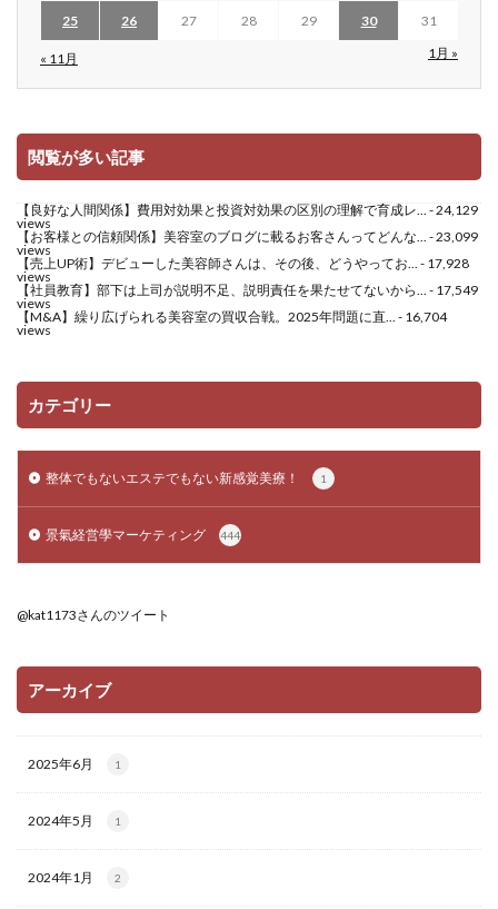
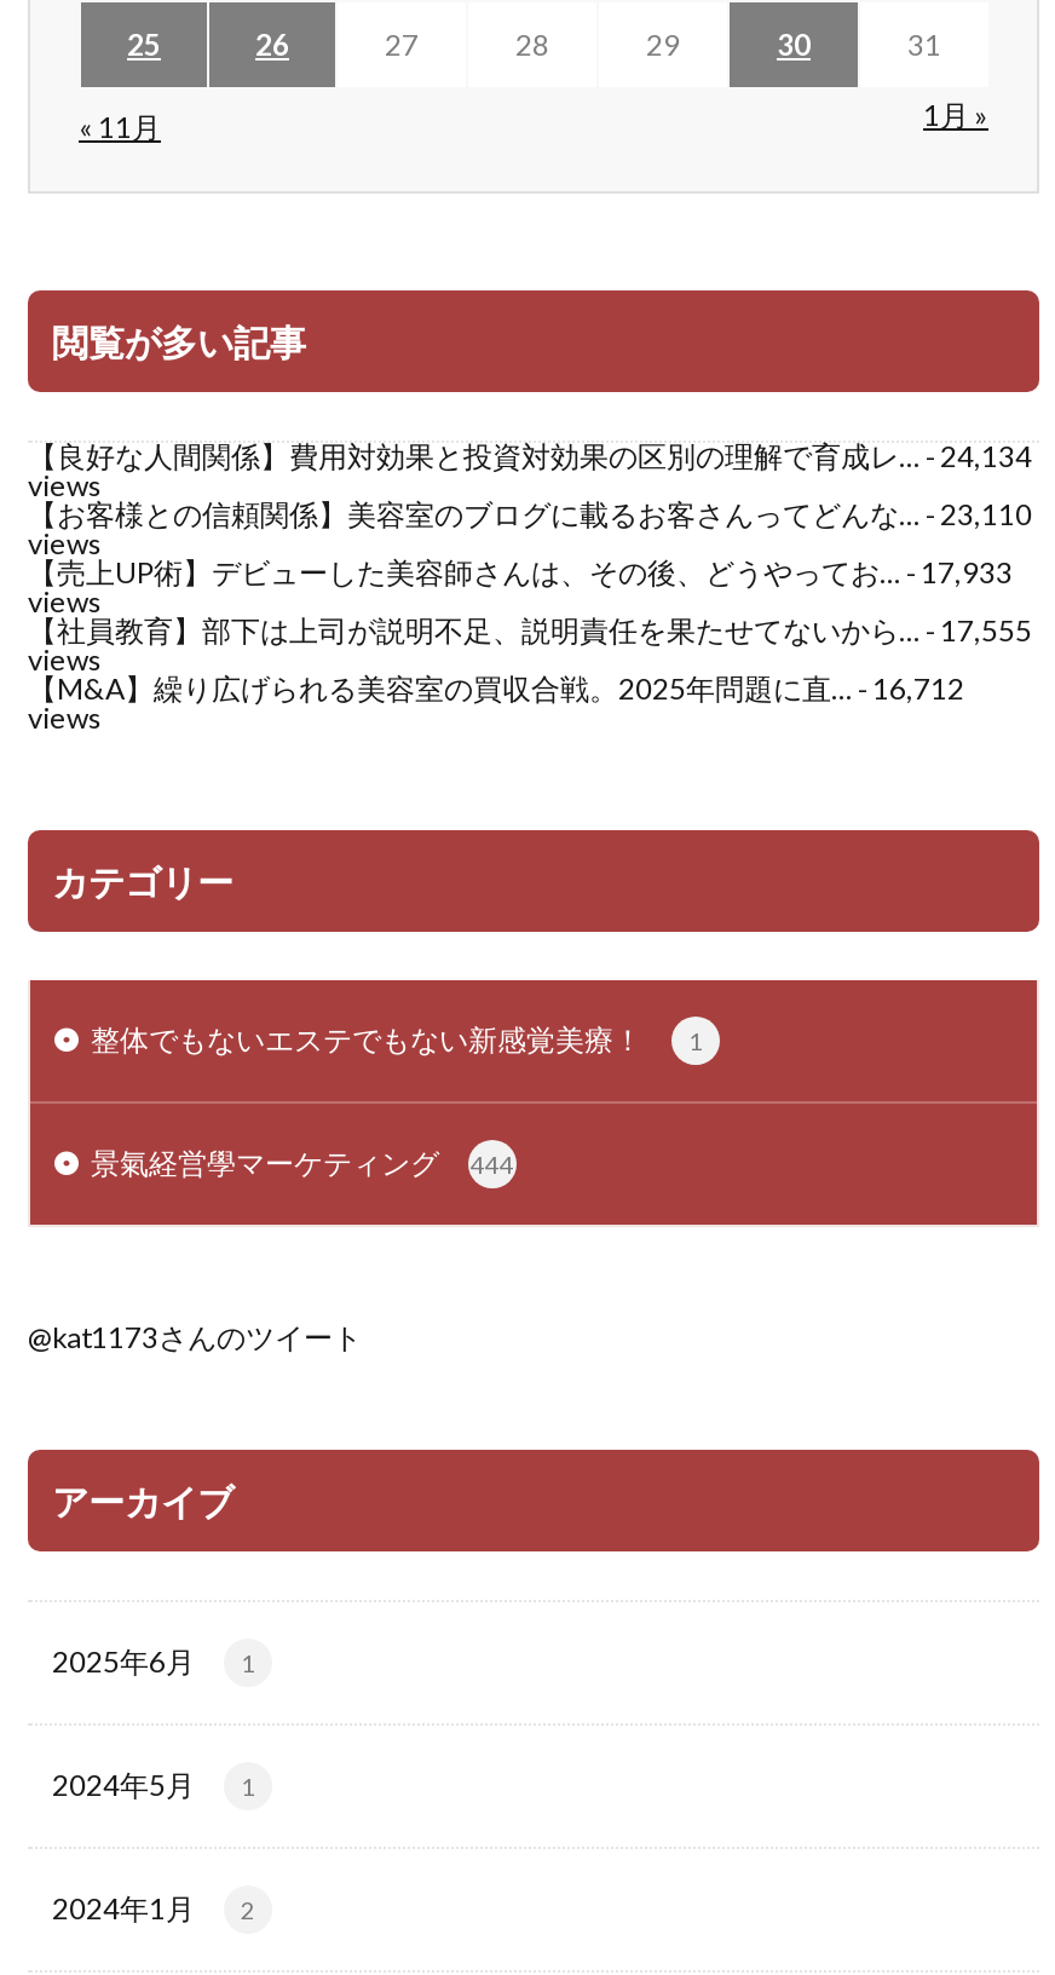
- 【良好な人間関係】費用対効果と投資対効果の区別の理解で育成レ... - 24,129
+ 【良好な人間関係】費用対効果と投資対効果の区別の理解で育成レ... - 24,134

- 【お客様との信頼関係】美容室のブログに載るお客さんってどんな... - 23,099
+ 【お客様との信頼関係】美容室のブログに載るお客さんってどんな... - 23,110

- 【売上UP術】デビューした美容師さんは、その後、どうやってお... - 17,928
+ 【売上UP術】デビューした美容師さんは、その後、どうやってお... - 17,933

- 【社員教育】部下は上司が説明不足、説明責任を果たせてないから... - 17,549
+ 【社員教育】部下は上司が説明不足、説明責任を果たせてないから... - 17,555

- 【M&A】繰り広げられる美容室の買収合戦。2025年問題に直... - 16,704
+ 【M&A】繰り広げられる美容室の買収合戦。2025年問題に直... - 16,712
